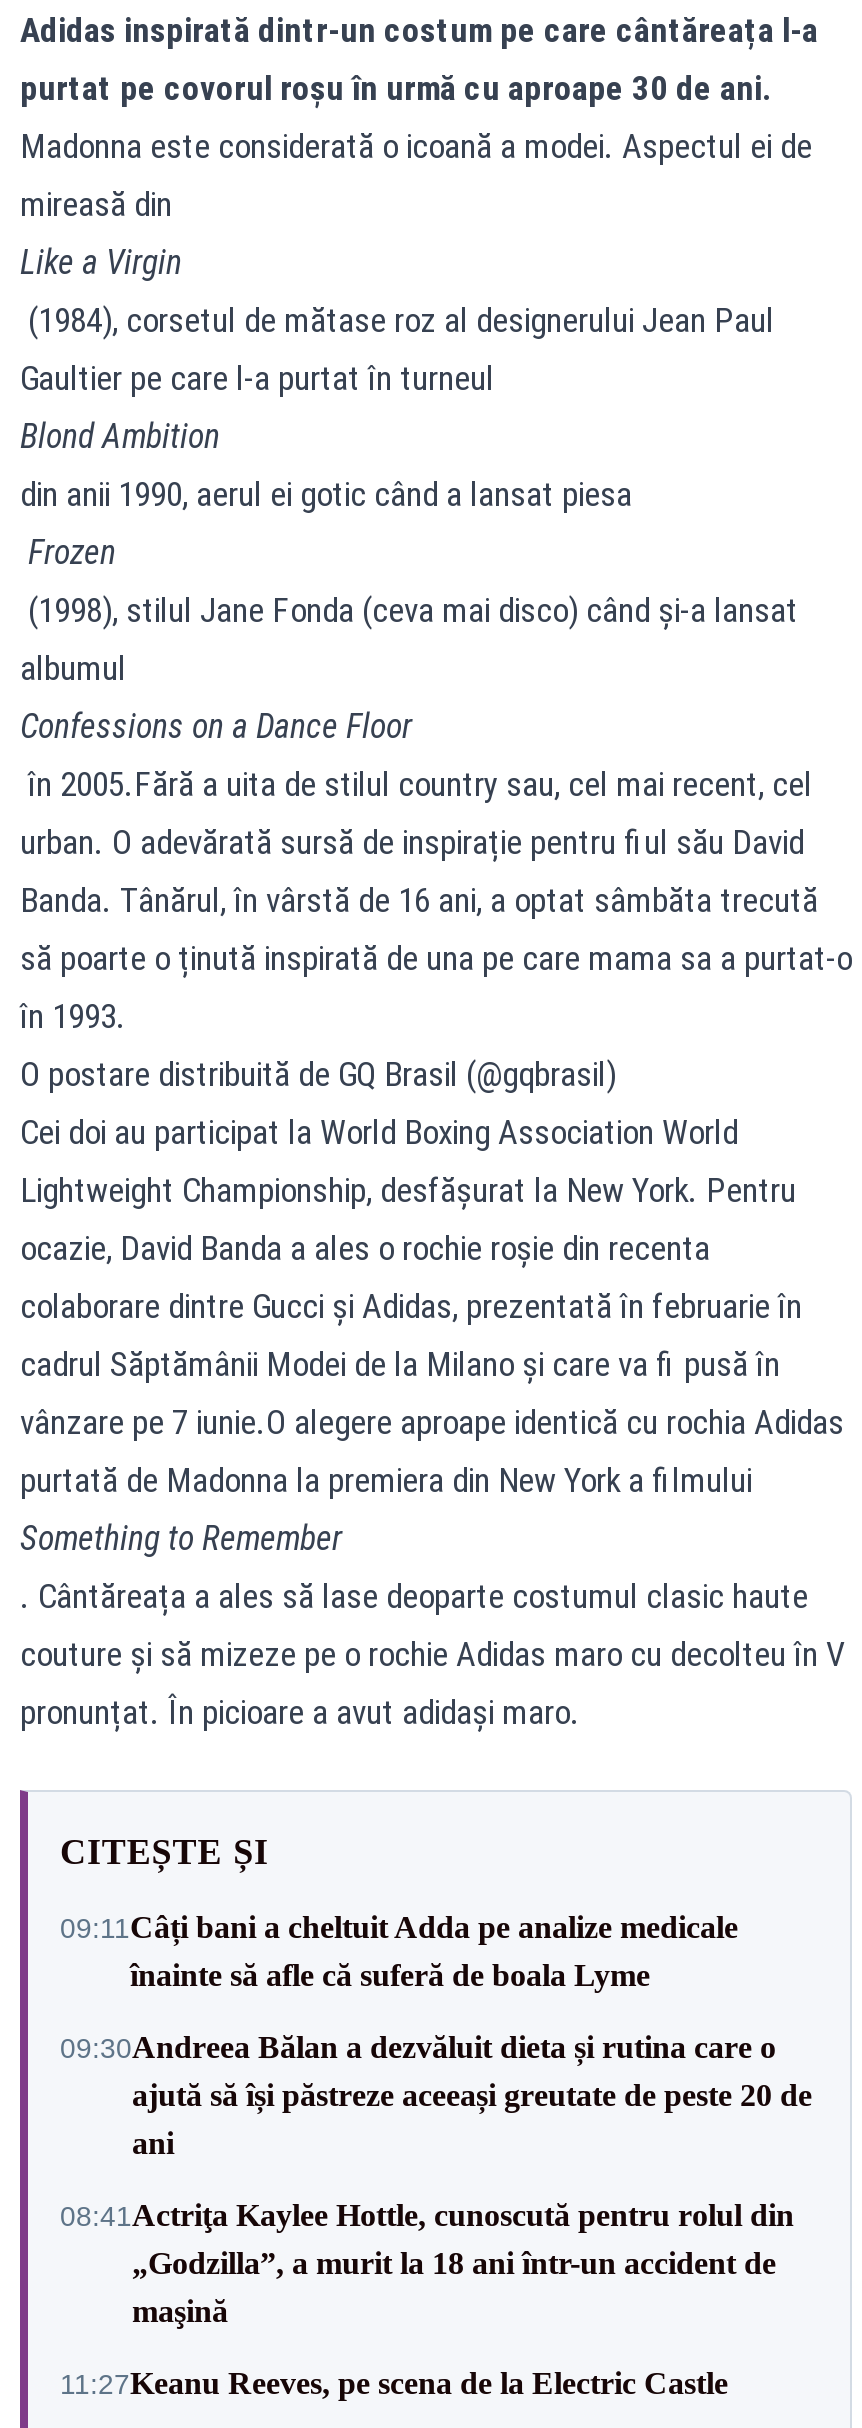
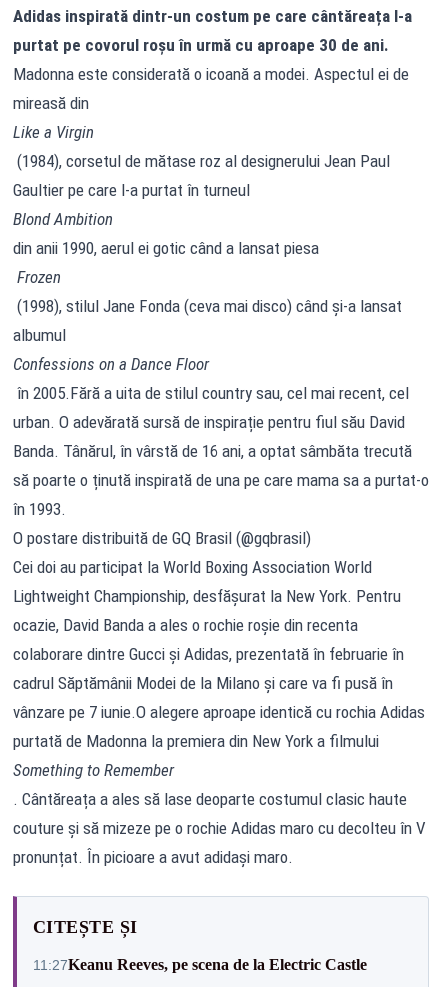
- 09:11Câți bani a cheltuit Adda pe analize medicale
- înainte să afle că suferă de boala Lyme
- 09:30Andreea Bălan a dezvăluit dieta și rutina care o
- ajută să își păstreze aceeași greutate de peste 20 de
- ani
- 08:41Actriţa Kaylee Hottle, cunoscută pentru rolul din
- „Godzilla”, a murit la 18 ani într-un accident de
- maşină
